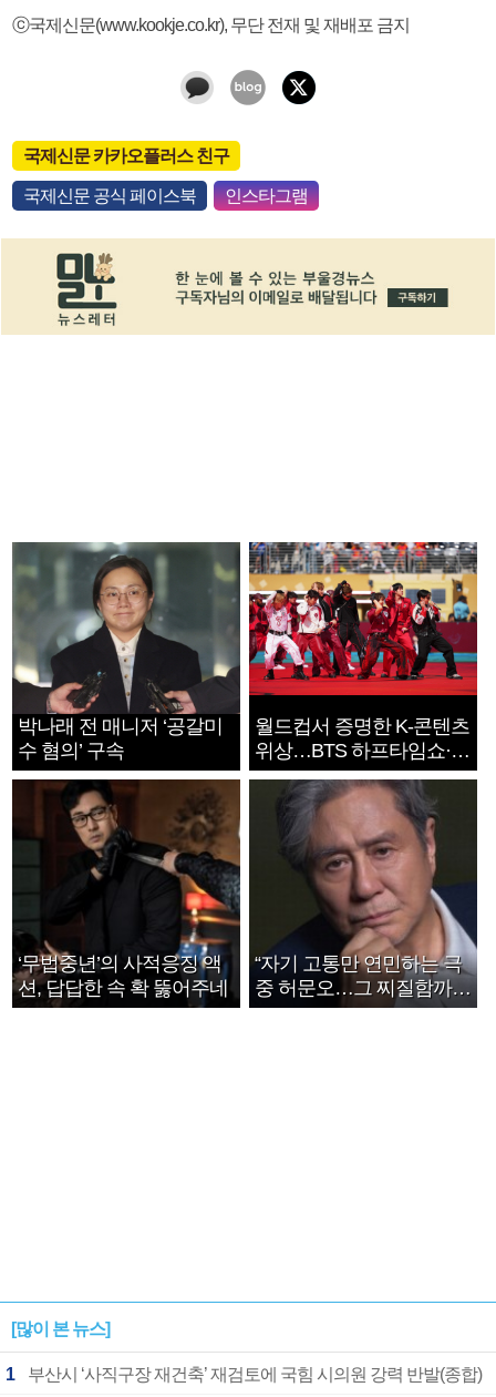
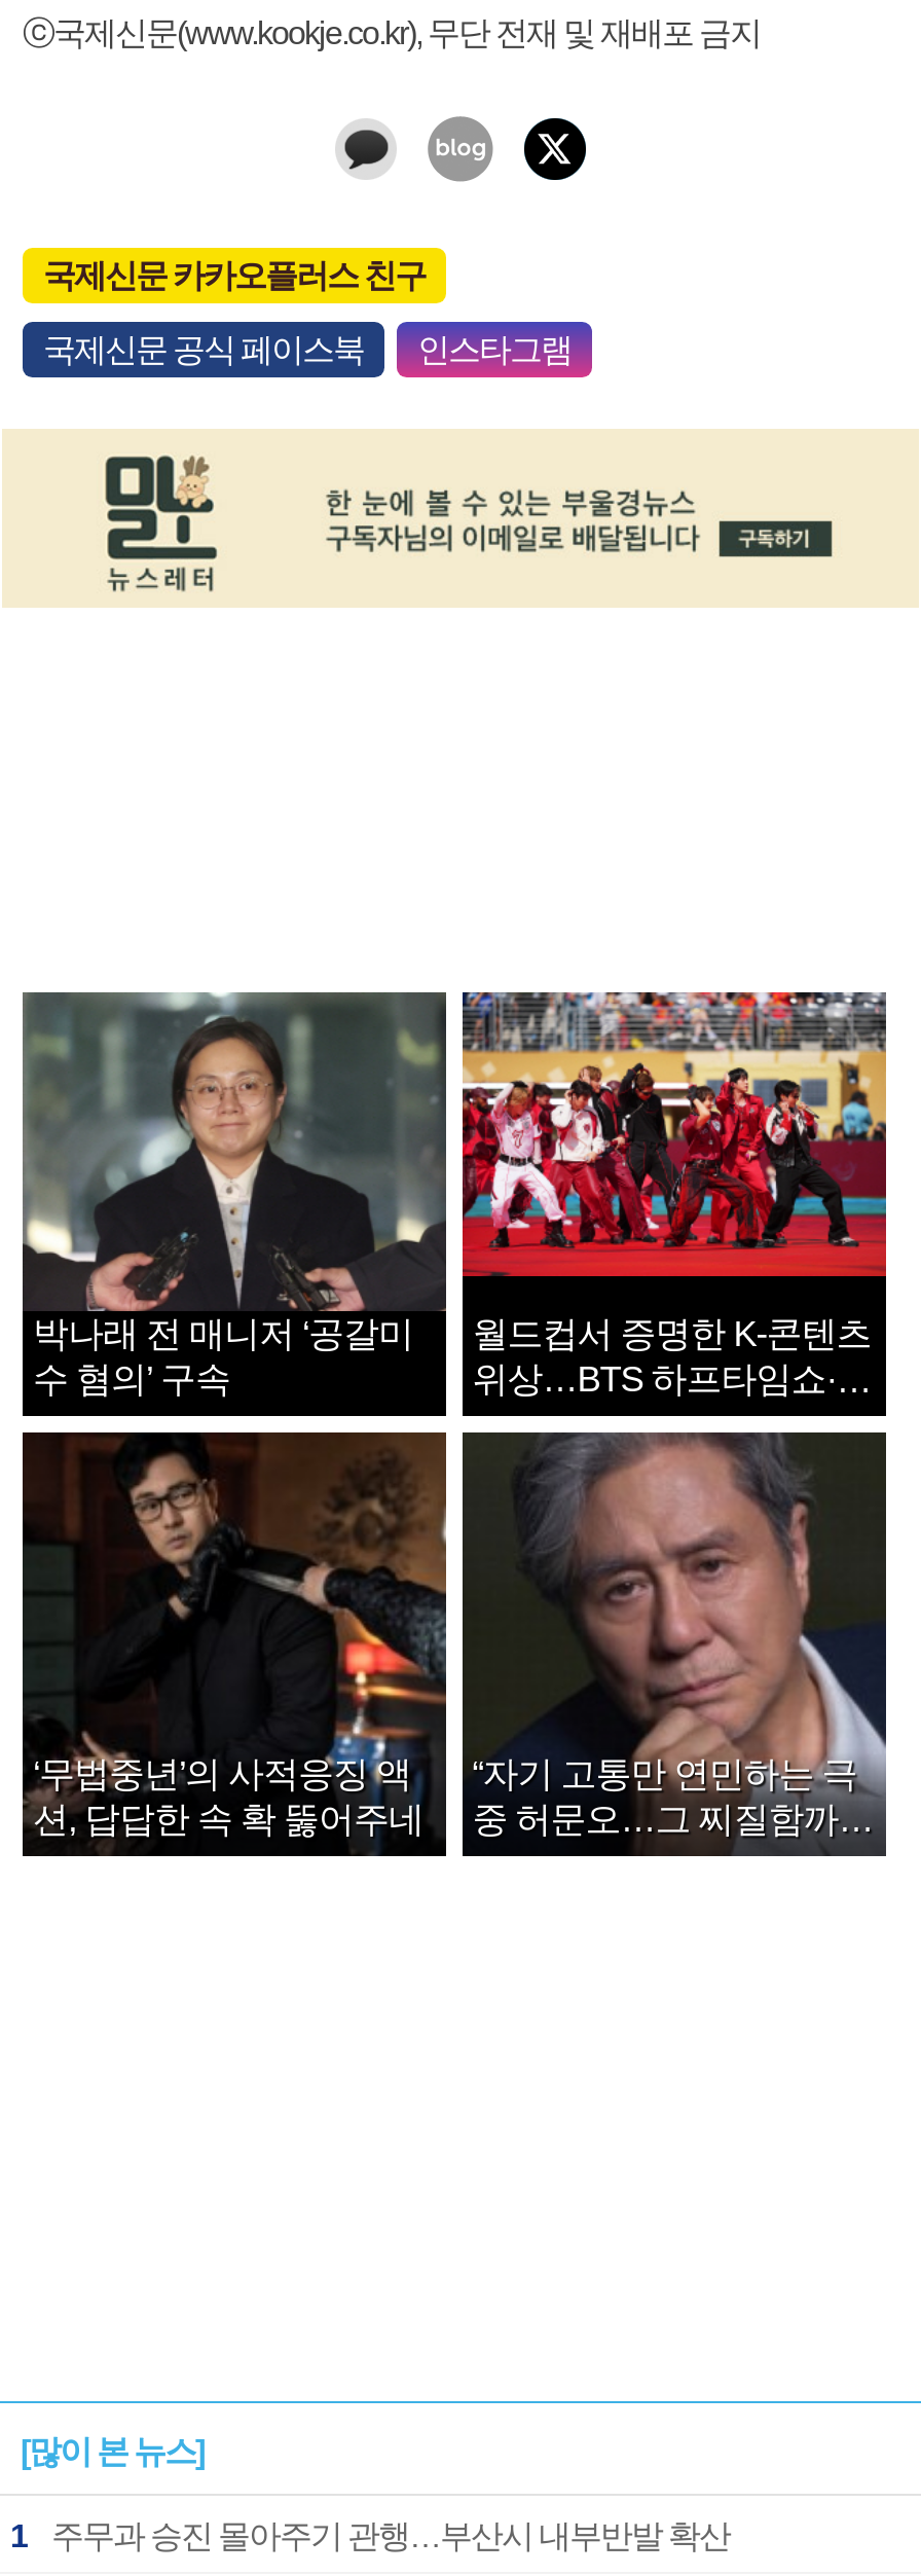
- 부산시 ‘사직구장 재건축’ 재검토에 국힘 시의원 강력 반발(종합)
+ 주무과 승진 몰아주기 관행…부산시 내부반발 확산
